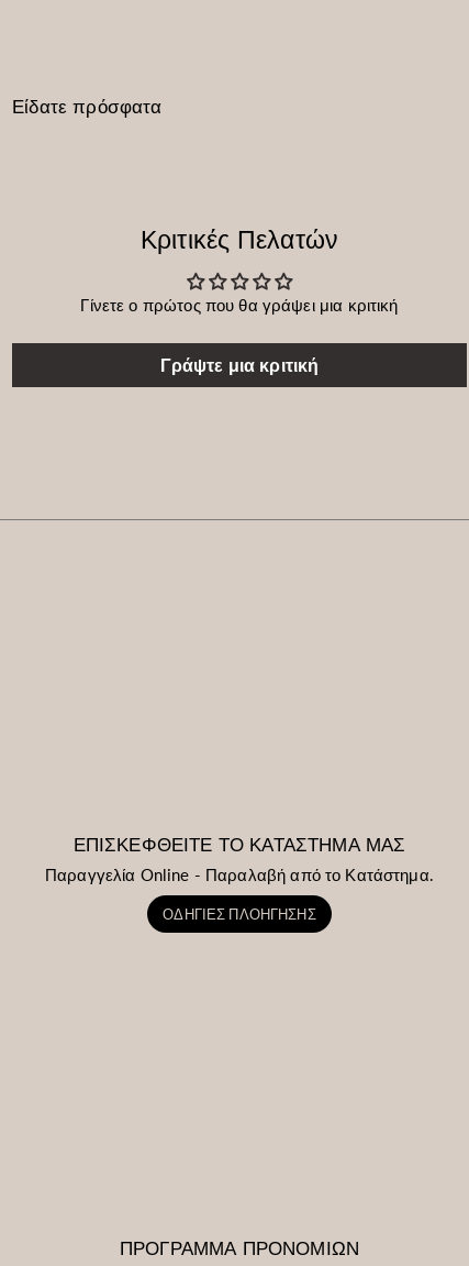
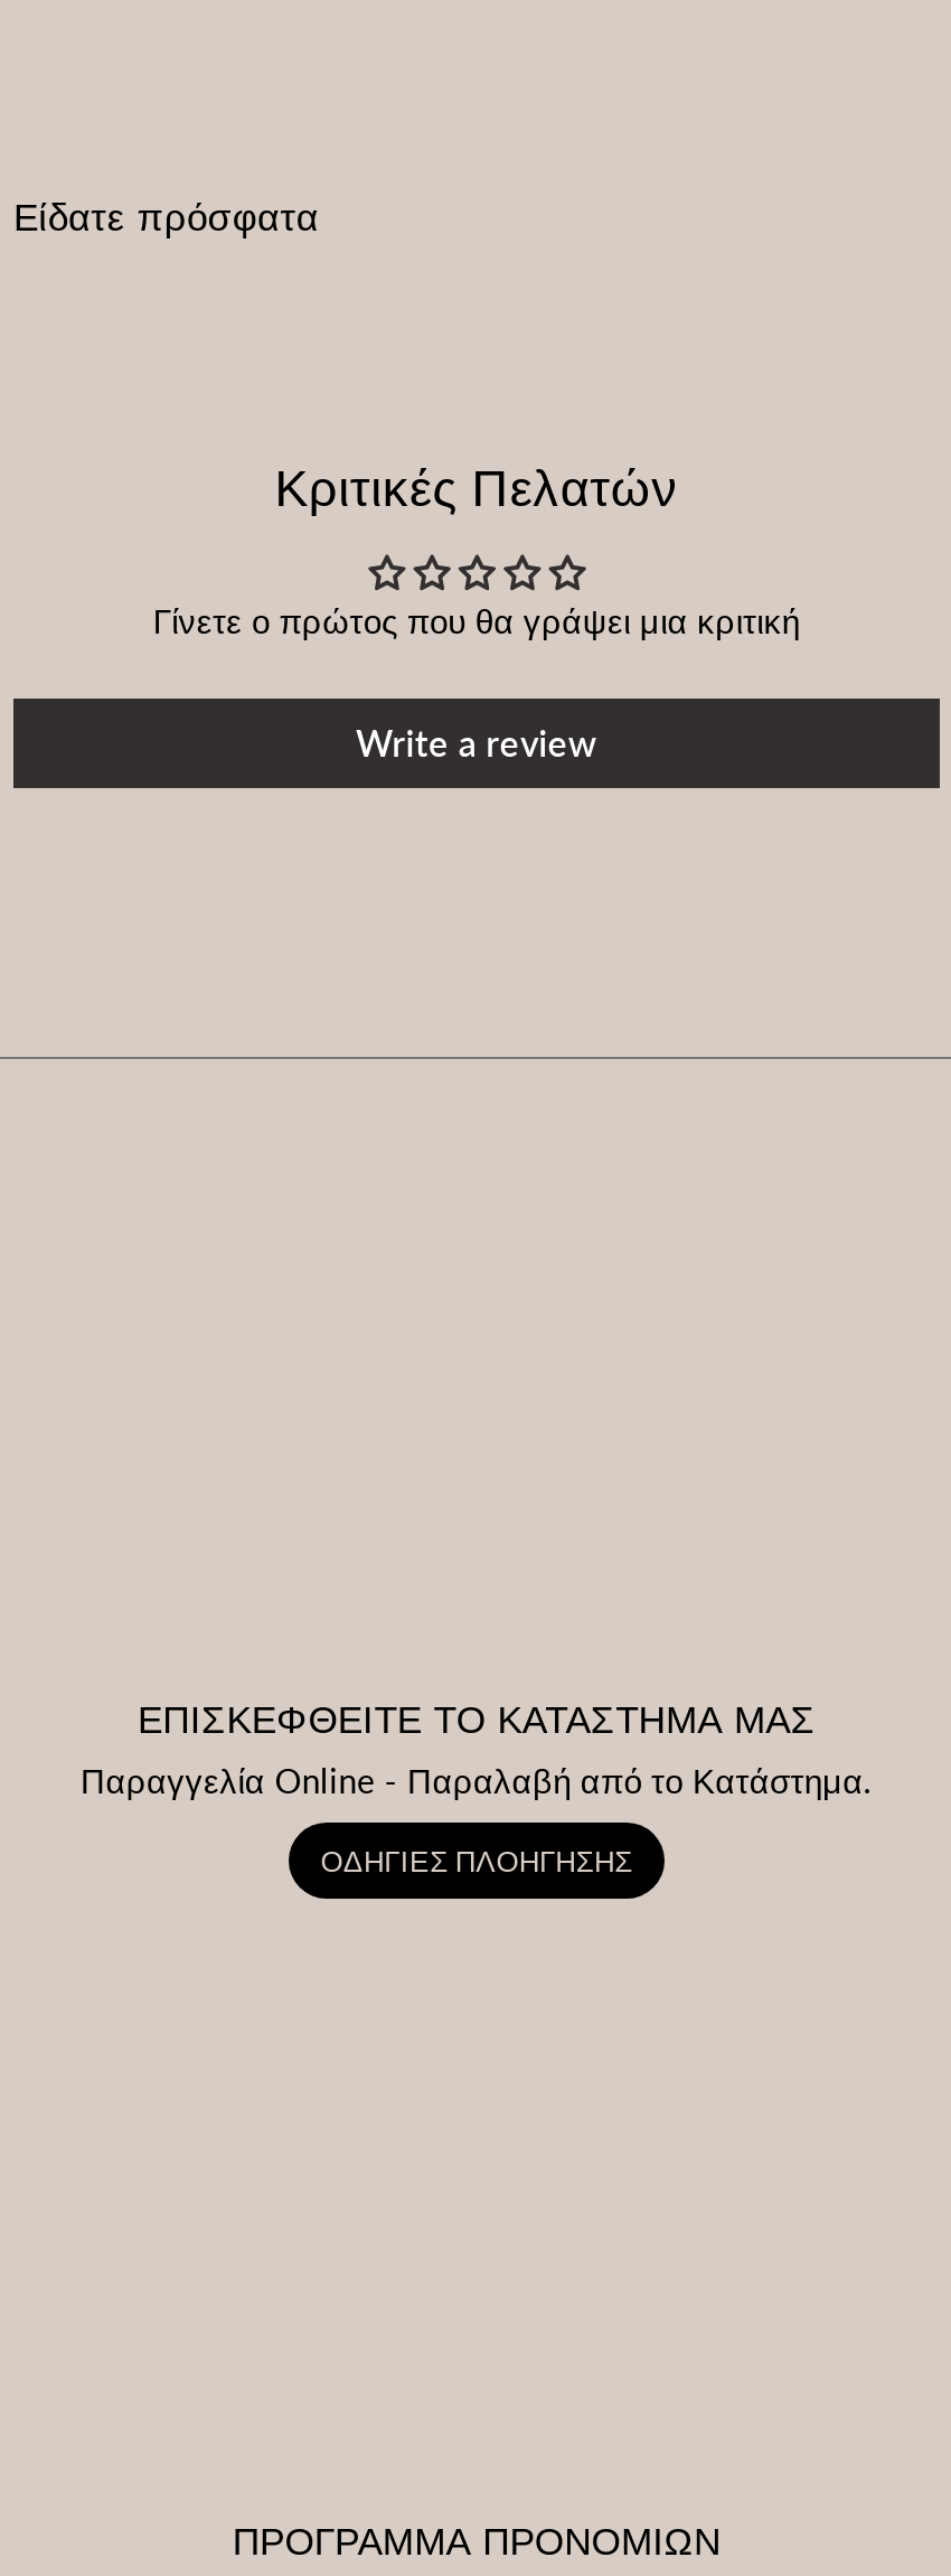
- Γράψτε μια κριτική
+ Write a review
